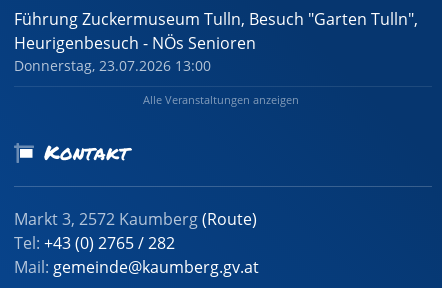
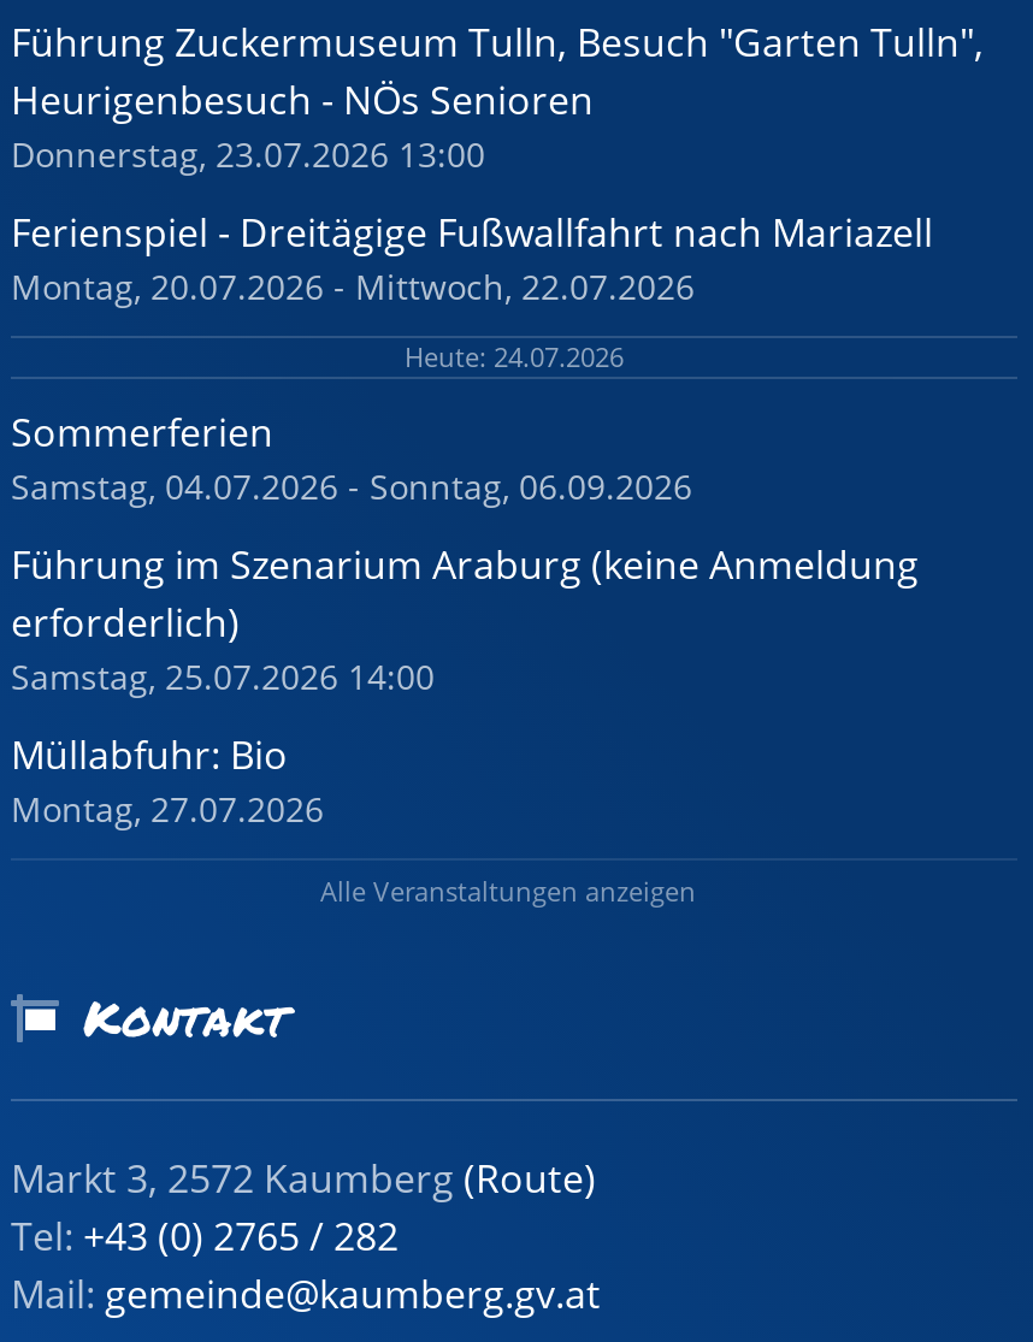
+ Ferienspiel - Dreitägige Fußwallfahrt nach Mariazell
+ Montag, 20.07.2026 - Mittwoch, 22.07.2026
+ Heute: 24.07.2026
+ Sommerferien
+ Samstag, 04.07.2026 - Sonntag, 06.09.2026
+ Führung im Szenarium Araburg (keine Anmeldung
+ erforderlich)
+ Samstag, 25.07.2026 14:00
+ Müllabfuhr: Bio
+ Montag, 27.07.2026
